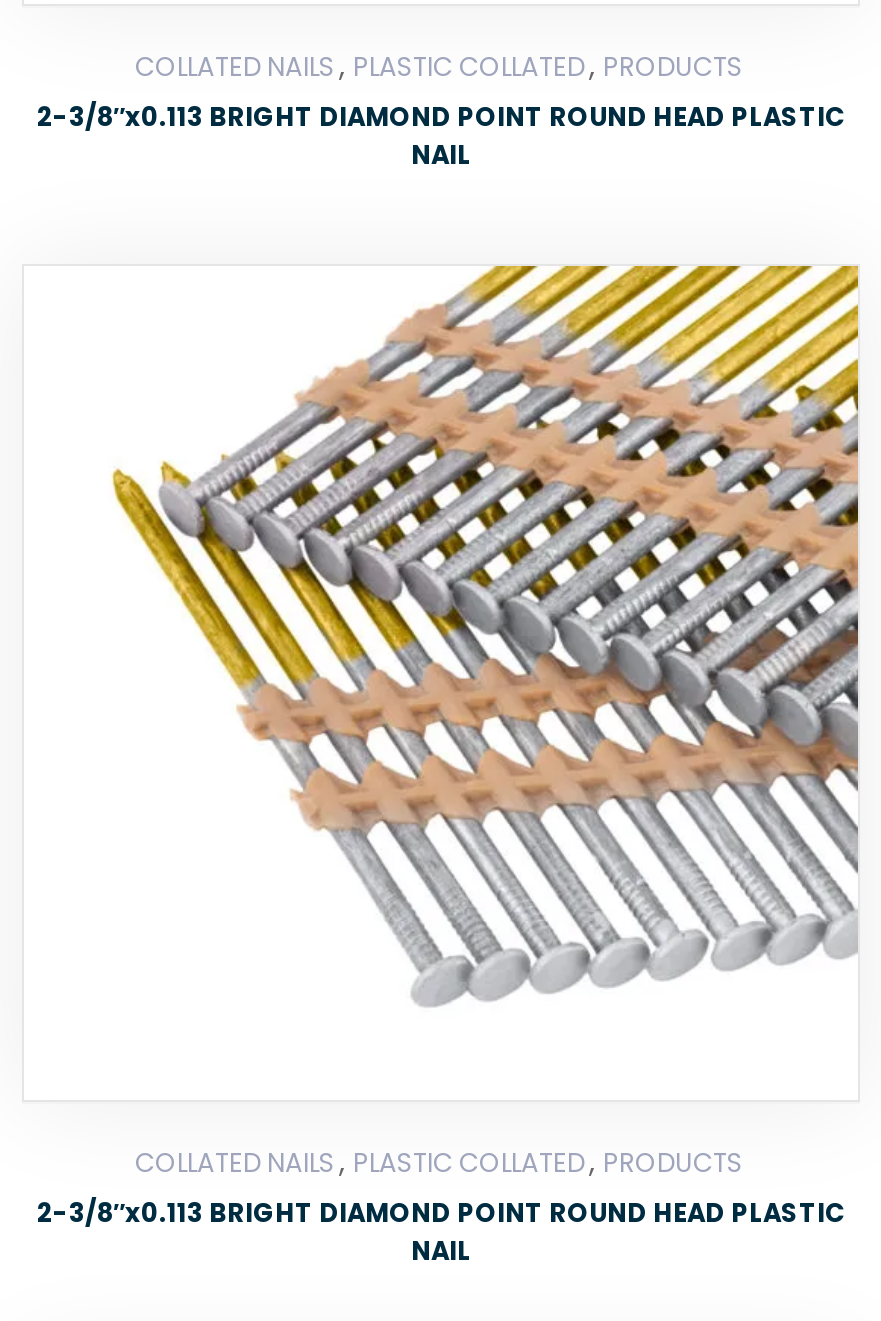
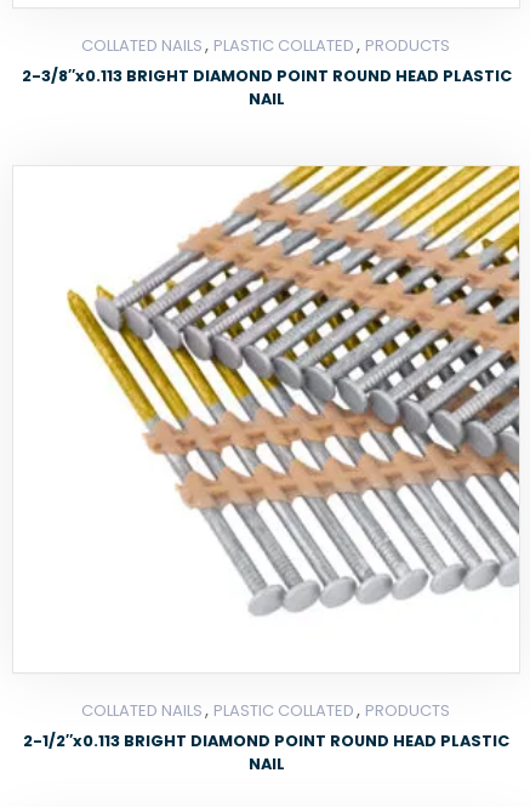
- 2-3/8″x0.113 BRIGHT DIAMOND POINT ROUND HEAD PLASTIC
+ 2-1/2″x0.113 BRIGHT DIAMOND POINT ROUND HEAD PLASTIC
